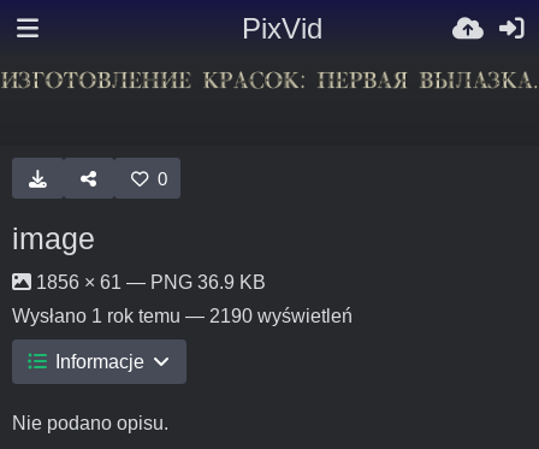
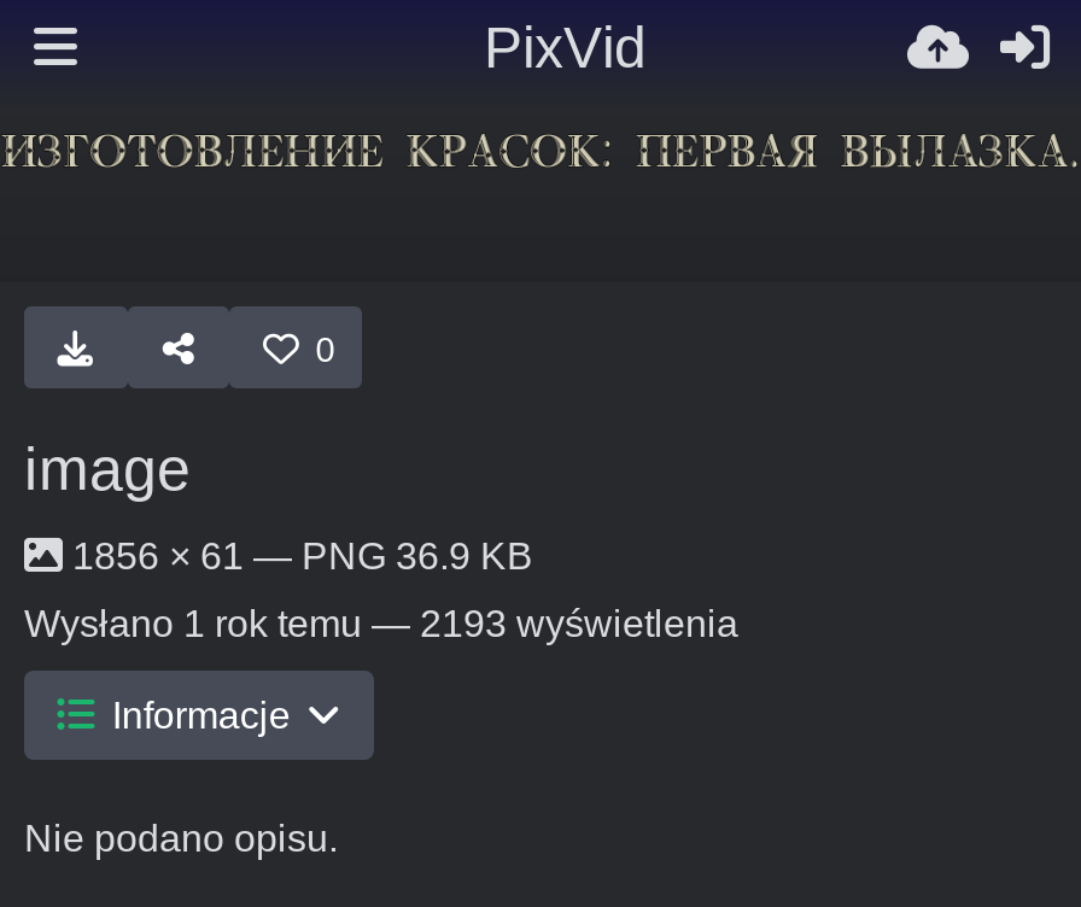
- Wysłano 1 rok temu — 2190 wyświetleń
+ Wysłano 1 rok temu — 2193 wyświetlenia
